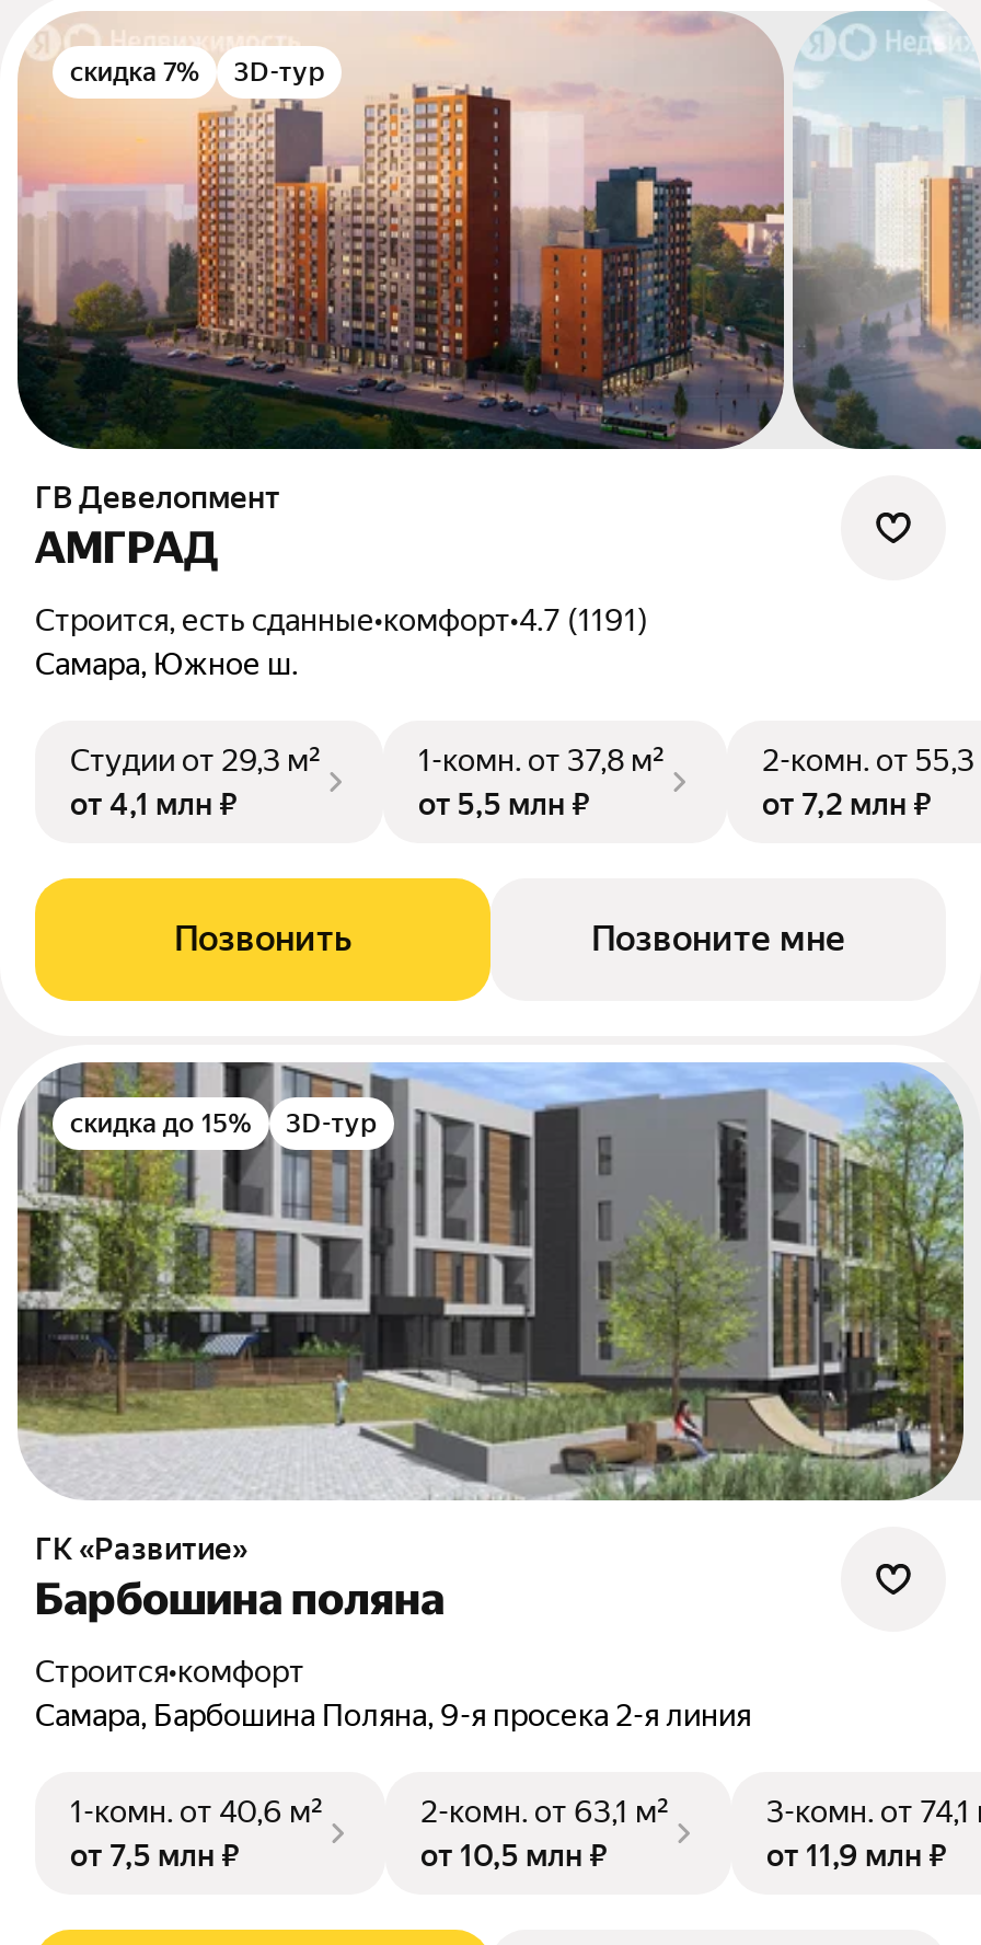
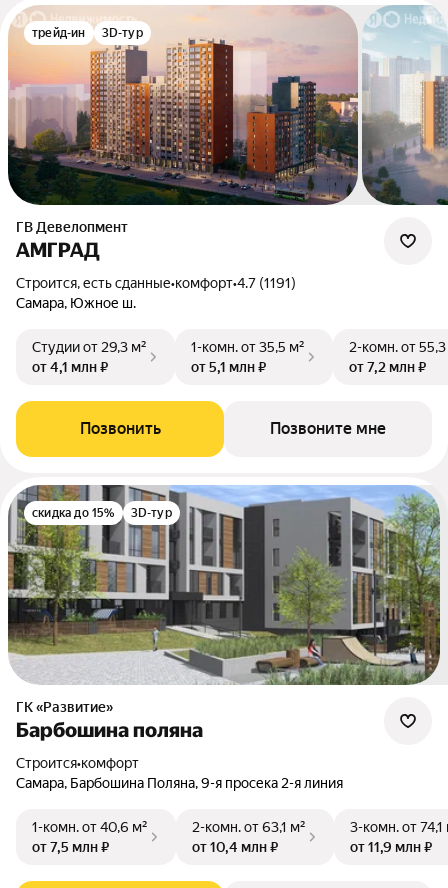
- скидка 7%
+ трейд-ин

- 1-комн. от 37,8 м²
+ 1-комн. от 35,5 м²

- от 5,5 млн ₽
+ от 5,1 млн ₽

- от 10,5 млн ₽
+ от 10,4 млн ₽
